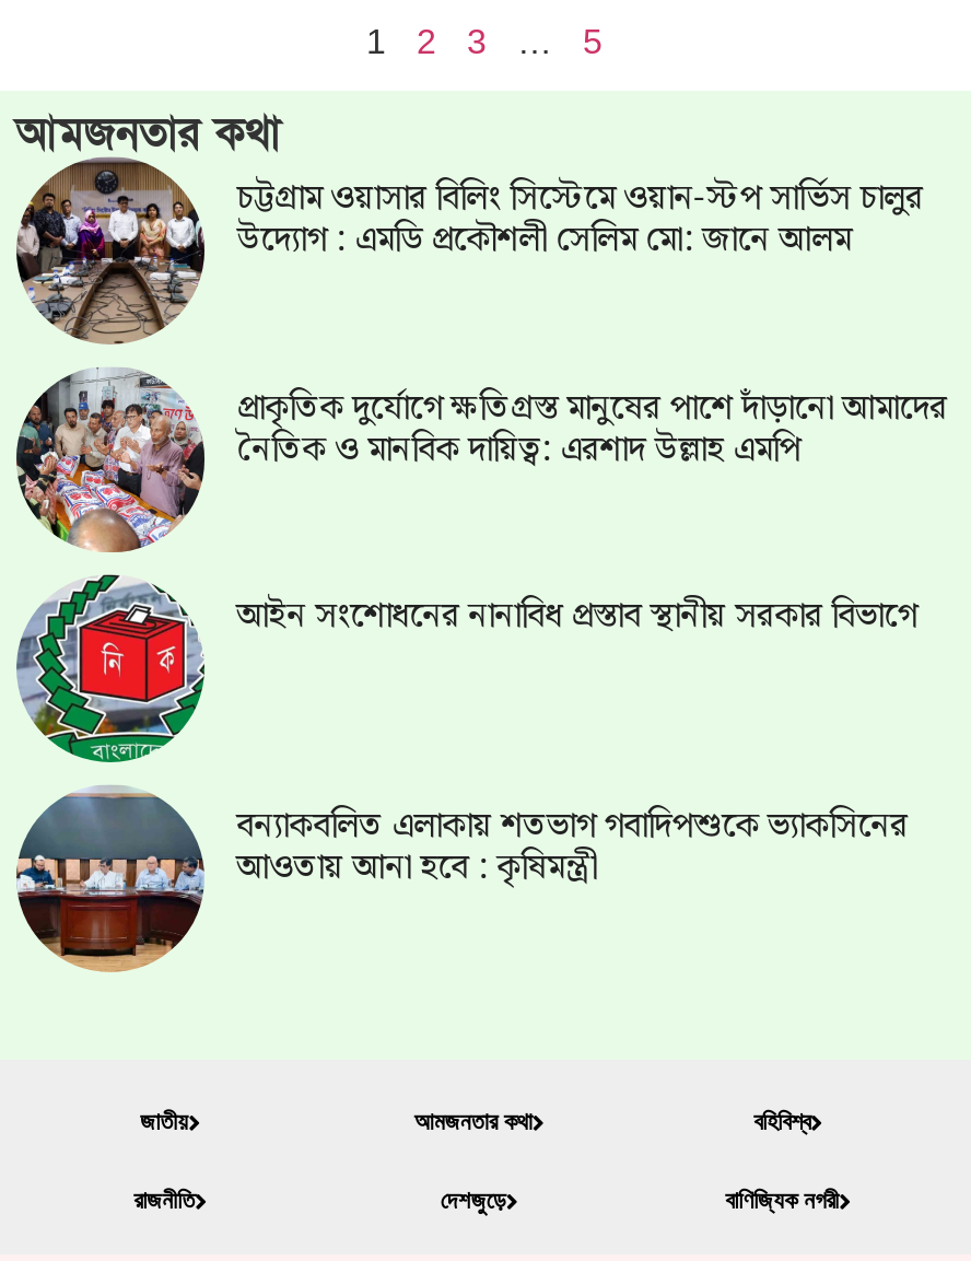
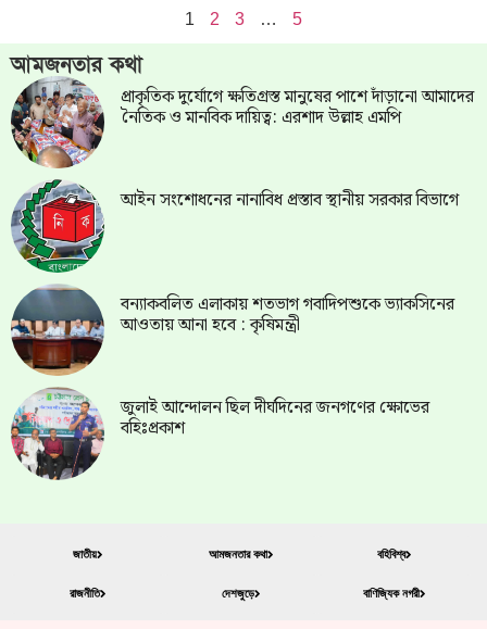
- [image]
- চট্টগ্রাম ওয়াসার বিলিং সিস্টেমে ওয়ান-স্টপ সার্ভিস চালুর
- উদ্যোগ : এমডি প্রকৌশলী সেলিম মো: জানে আলম

moved up: প্রাকৃতিক দুর্যোগে ক্ষতিগ্রস্ত মানুষের পাশে দাঁড়ানো আমাদের | নৈতিক ও মানবিক দায়িত্ব: এরশাদ উল্লাহ এমপি | আইন সংশোধনের নানাবিধ প্রস্তাব স্থানীয় সরকার বিভাগে | বন্যাকবলিত এলাকায় শতভাগ গবাদিপশুকে ভ্যাকসিনের | আওতায় আনা হবে : কৃষিমন্ত্রী

+ [image]
+ জুলাই আন্দোলন ছিল দীর্ঘদিনের জনগণের ক্ষোভের
+ বহিঃপ্রকাশ
